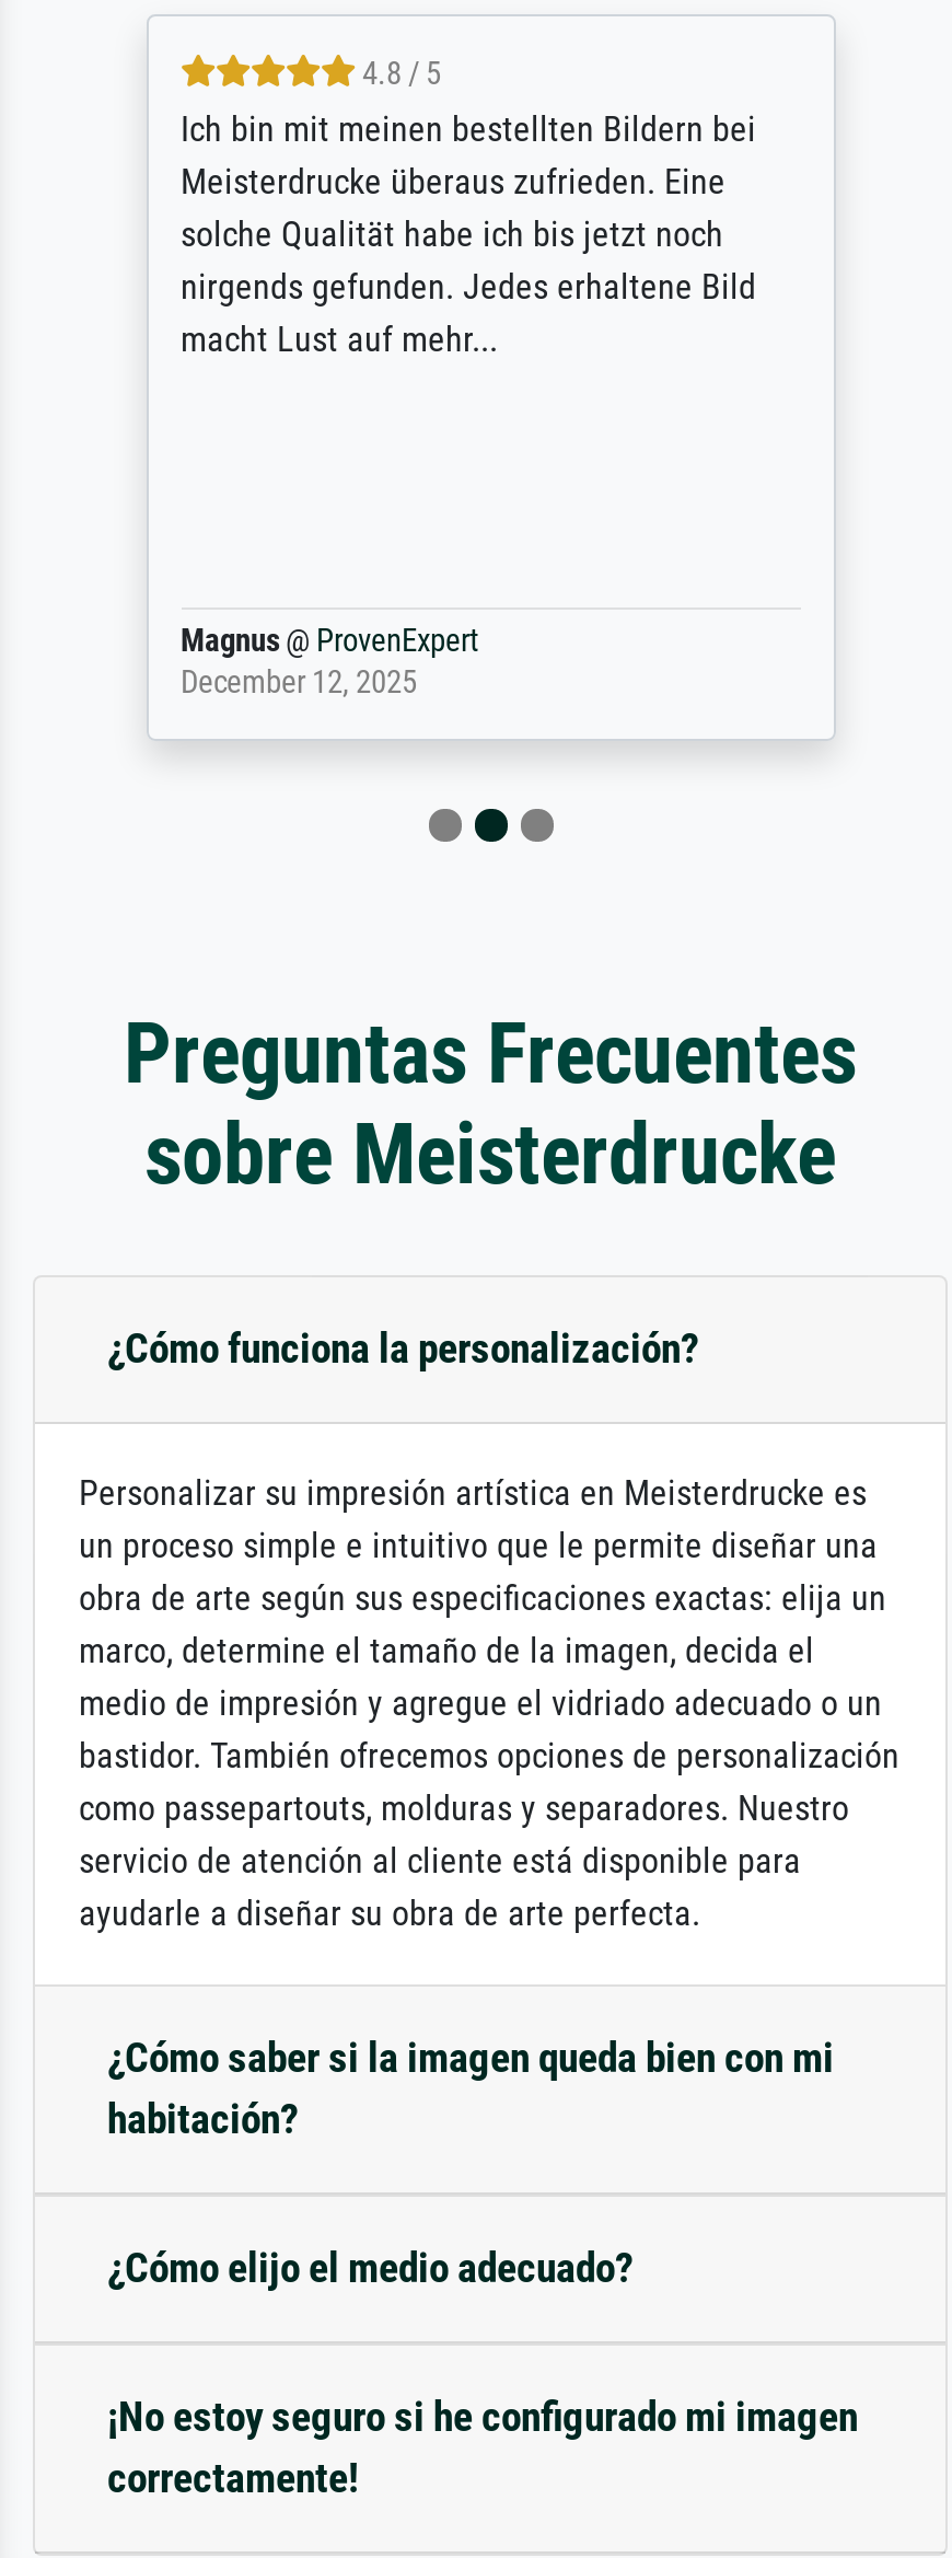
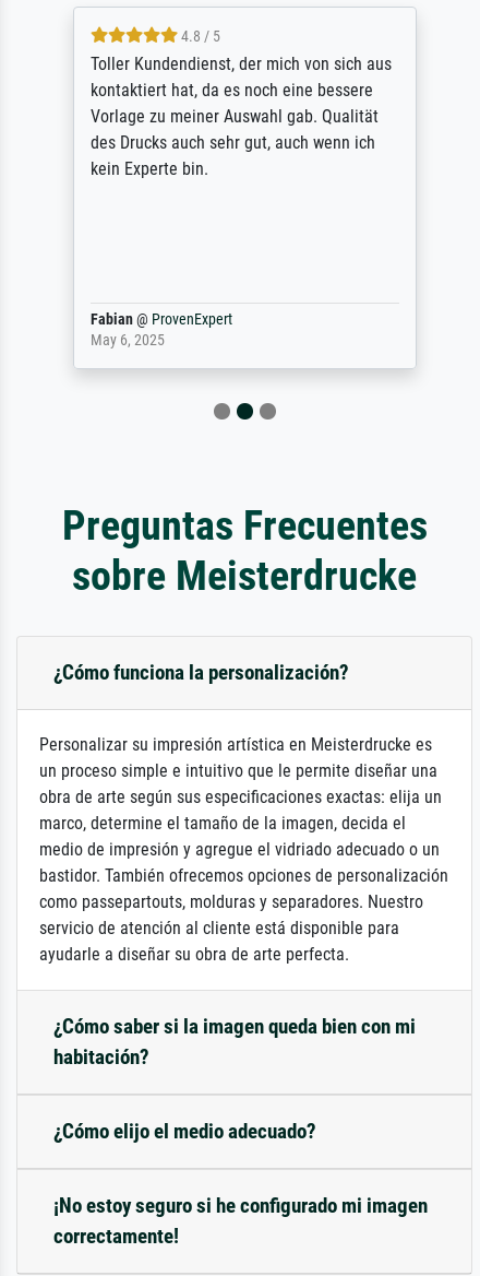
- Ich bin mit meinen bestellten Bildern bei
- Meisterdrucke überaus zufrieden. Eine
- solche Qualität habe ich bis jetzt noch
- nirgends gefunden. Jedes erhaltene Bild
- macht Lust auf mehr...
+ Toller Kundendienst, der mich von sich aus
+ kontaktiert hat, da es noch eine bessere
+ Vorlage zu meiner Auswahl gab. Qualität
+ des Drucks auch sehr gut, auch wenn ich
+ kein Experte bin.

- Magnus @ ProvenExpert
- December 12, 2025
+ Fabian @ ProvenExpert
+ May 6, 2025
